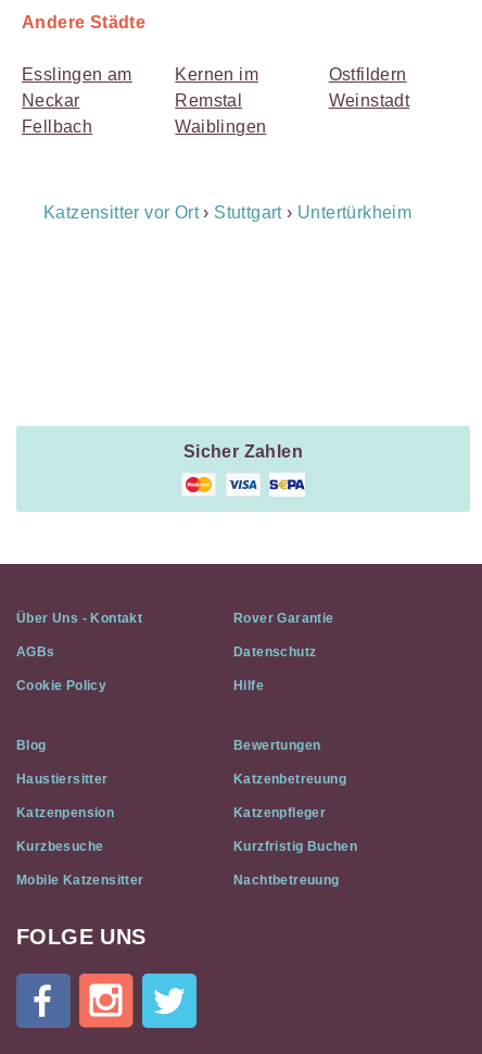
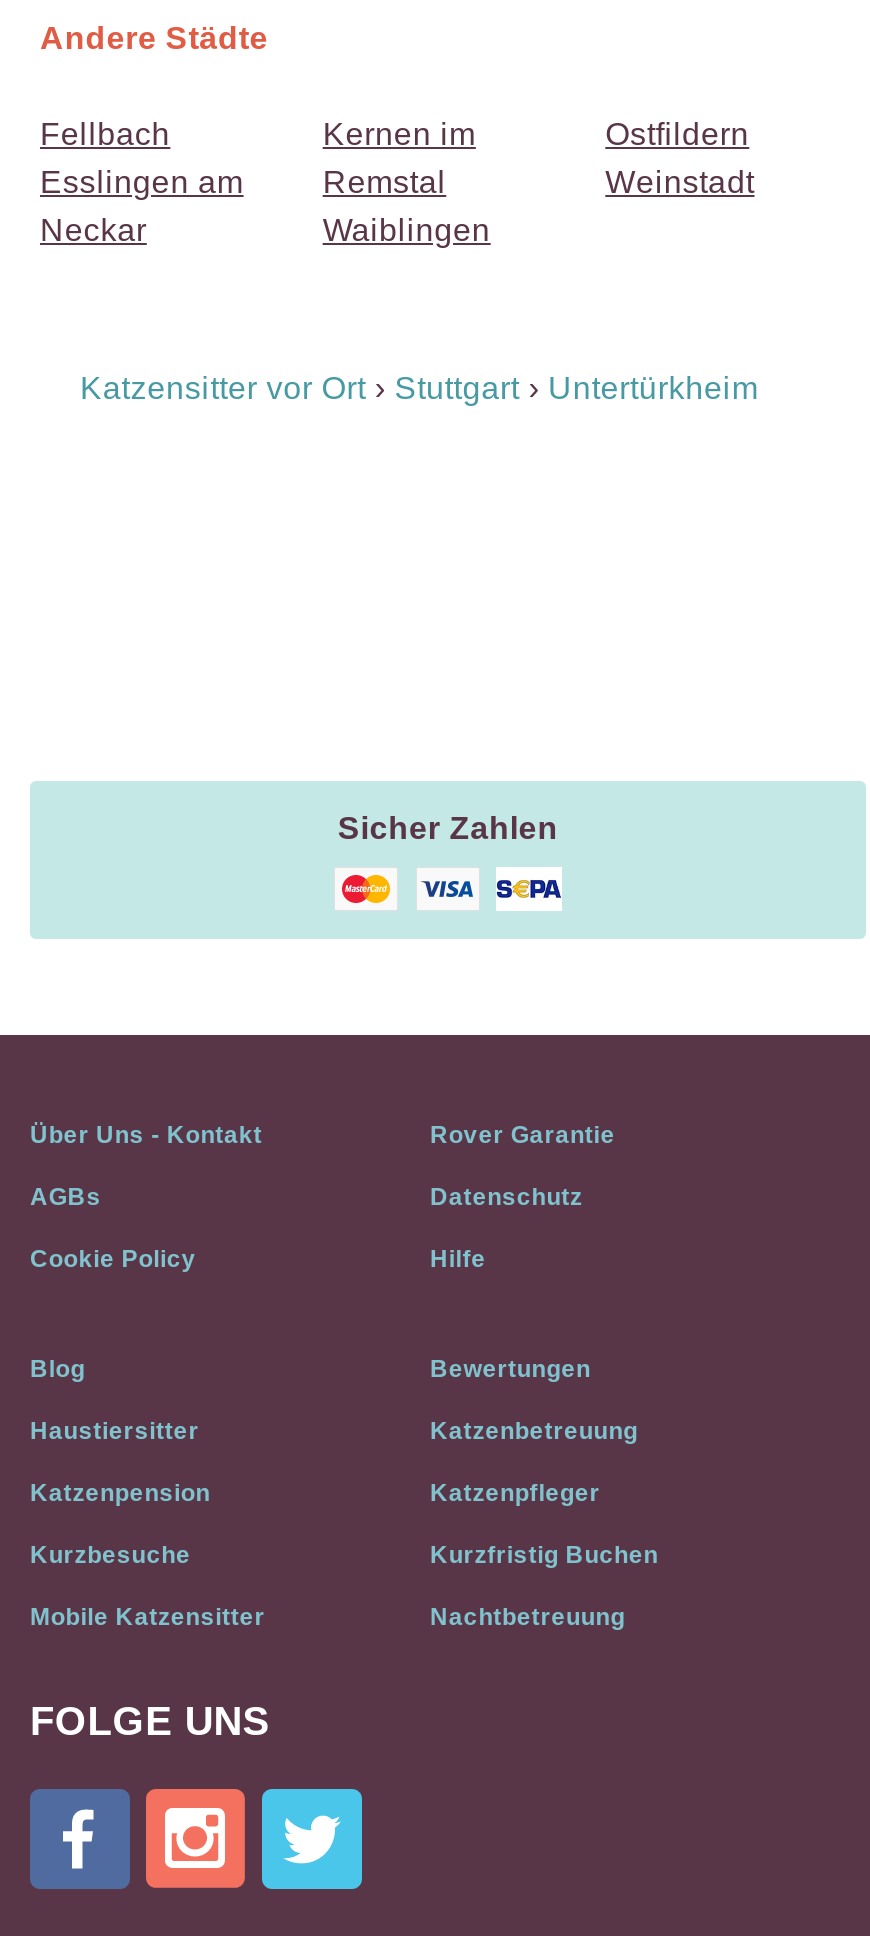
moved down: Esslingen am | Neckar

moved up: Fellbach
